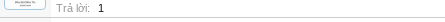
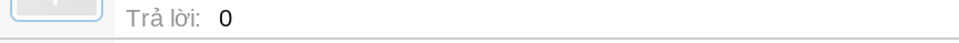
- Trả lời: 1
+ Trả lời: 0
